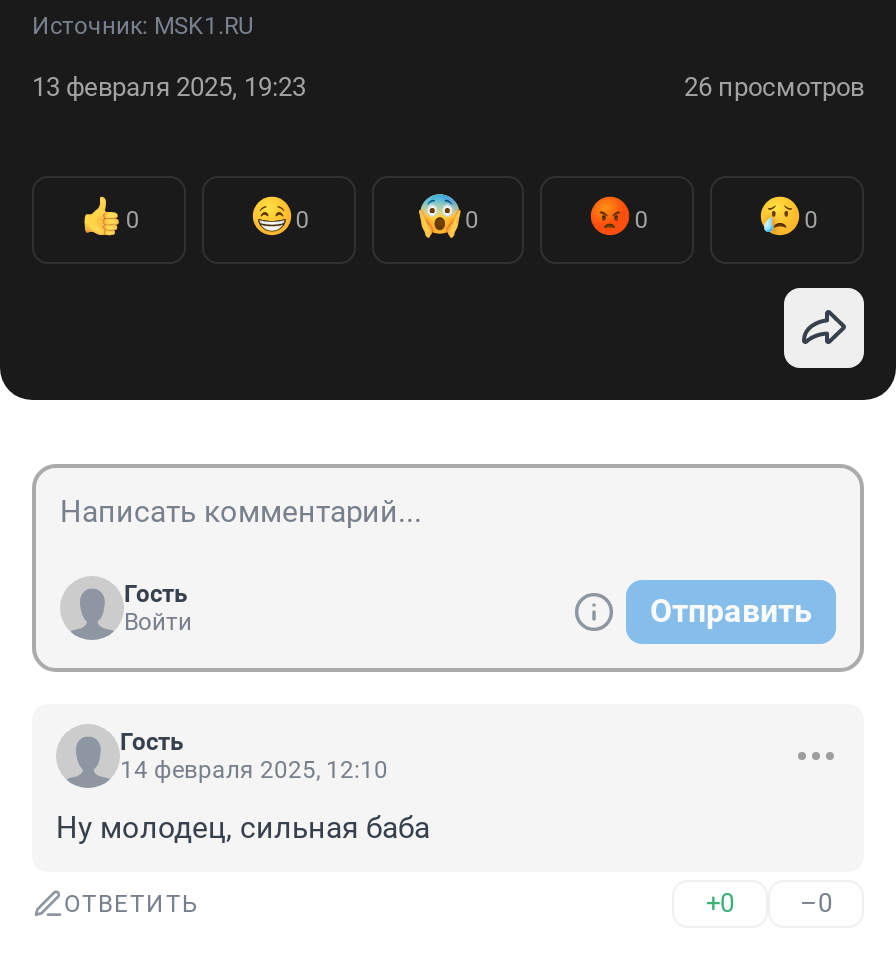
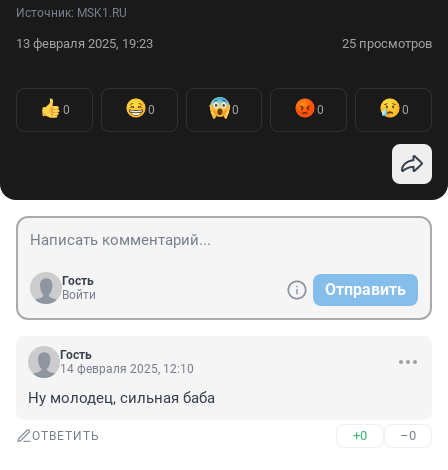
- 26 просмотров
+ 25 просмотров
